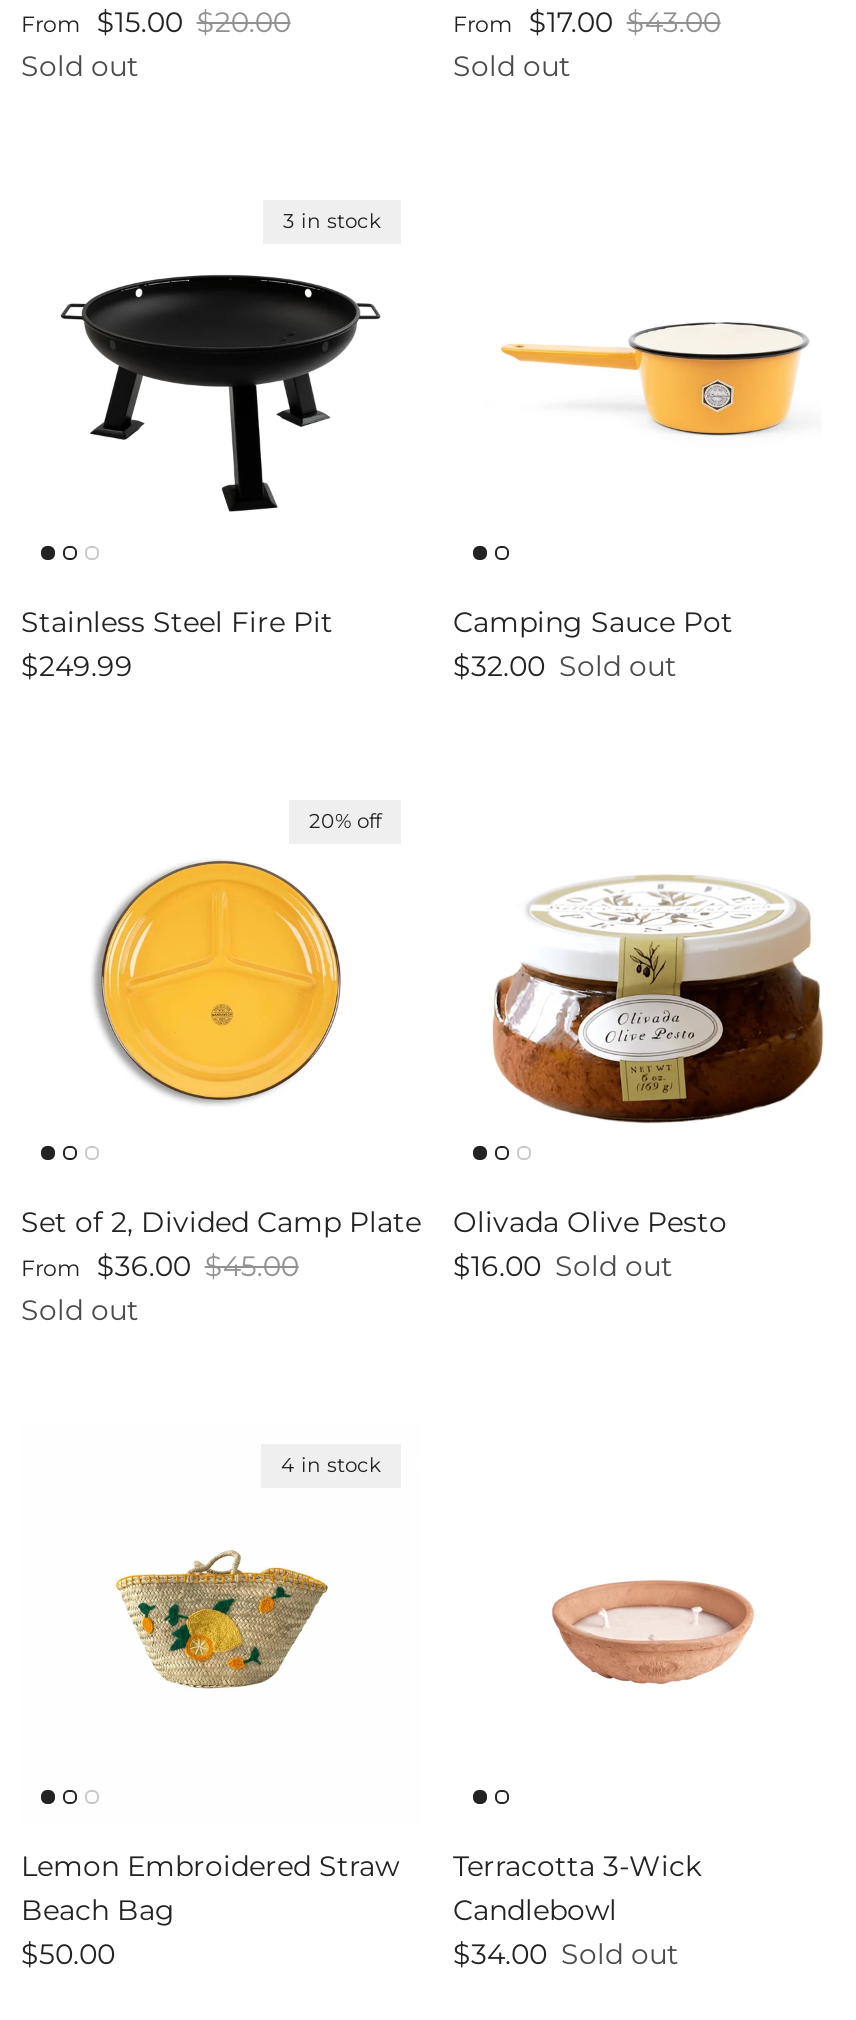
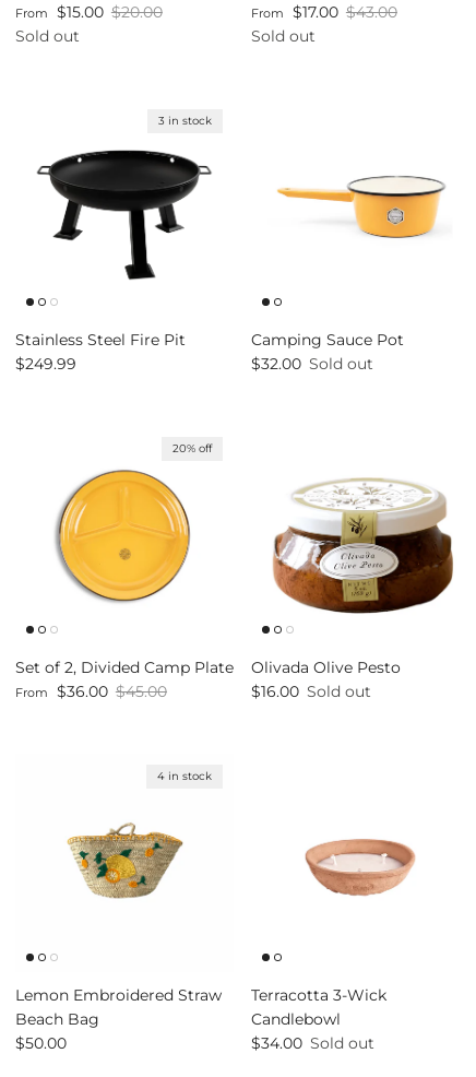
- Sold out
